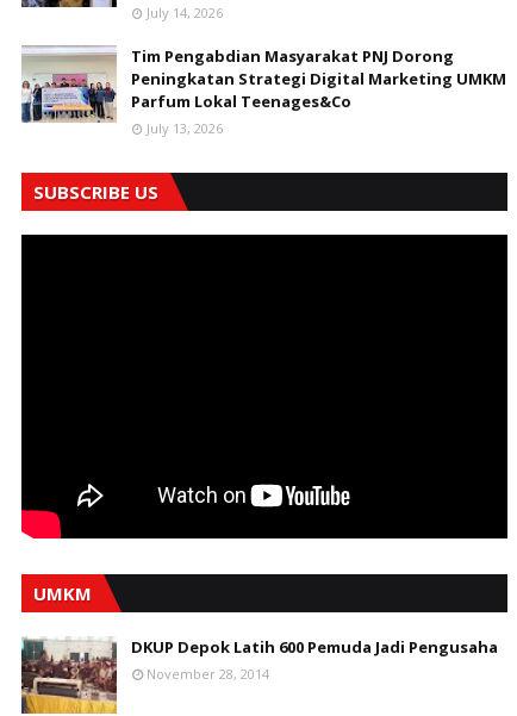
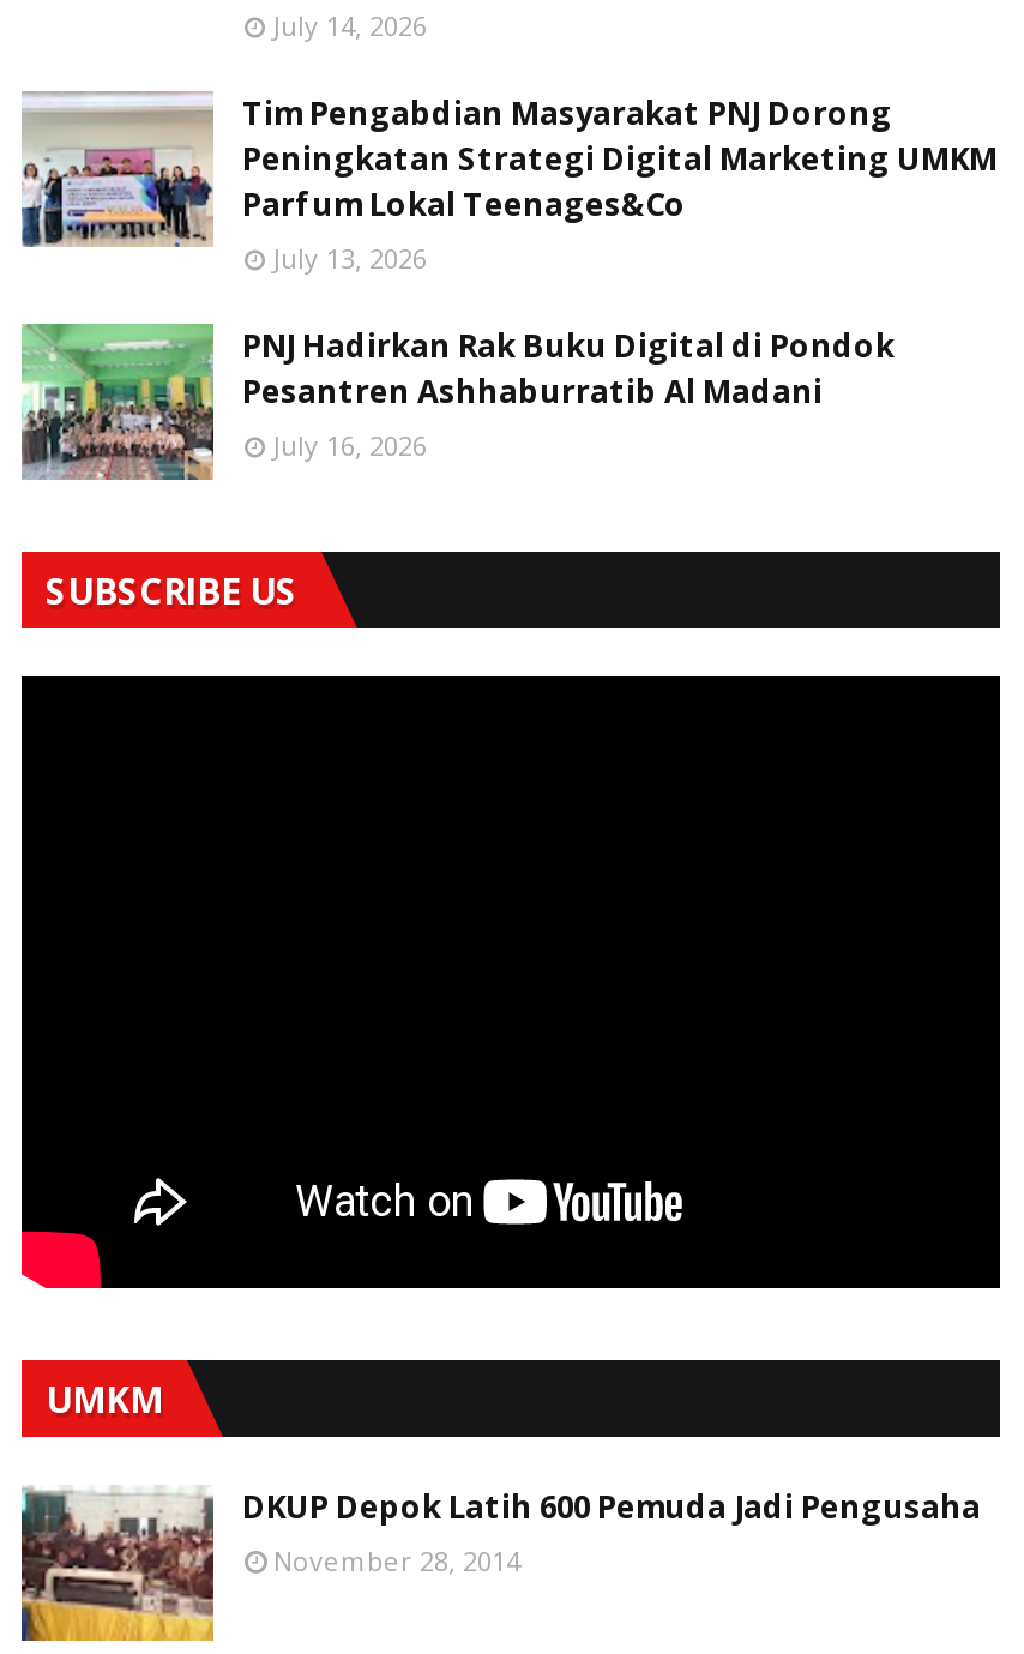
+ [image]
+ PNJ Hadirkan Rak Buku Digital di Pondok
+ Pesantren Ashhaburratib Al Madani
+ July 16, 2026
